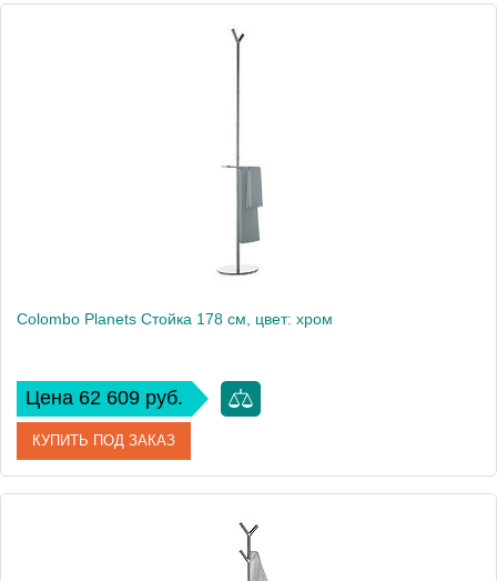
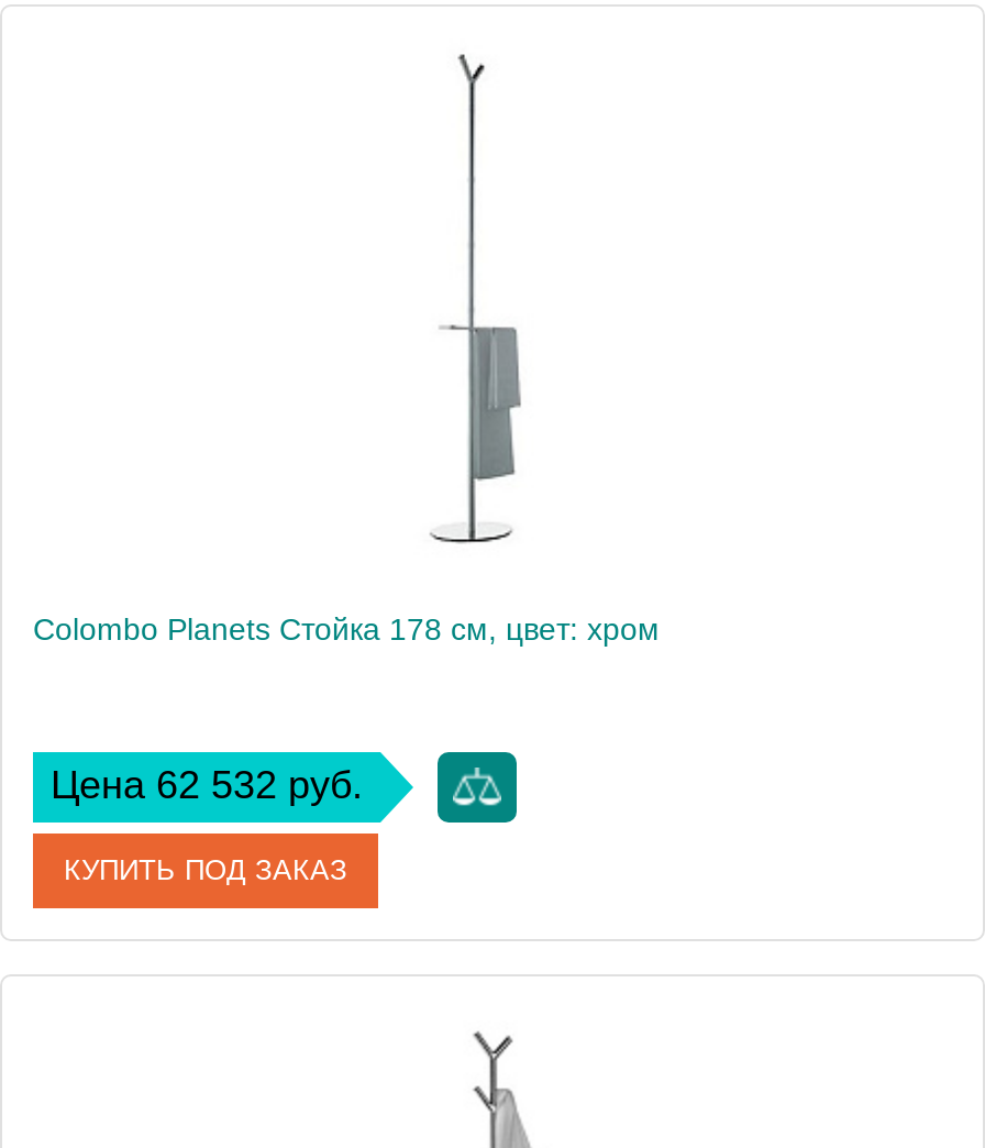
- Цена 62 609 руб.
+ Цена 62 532 руб.
